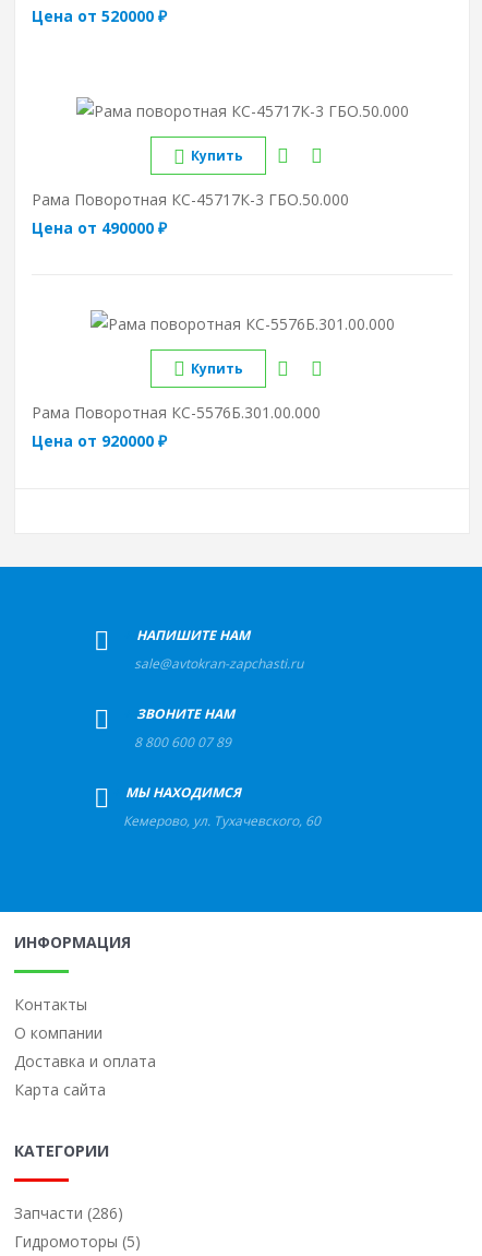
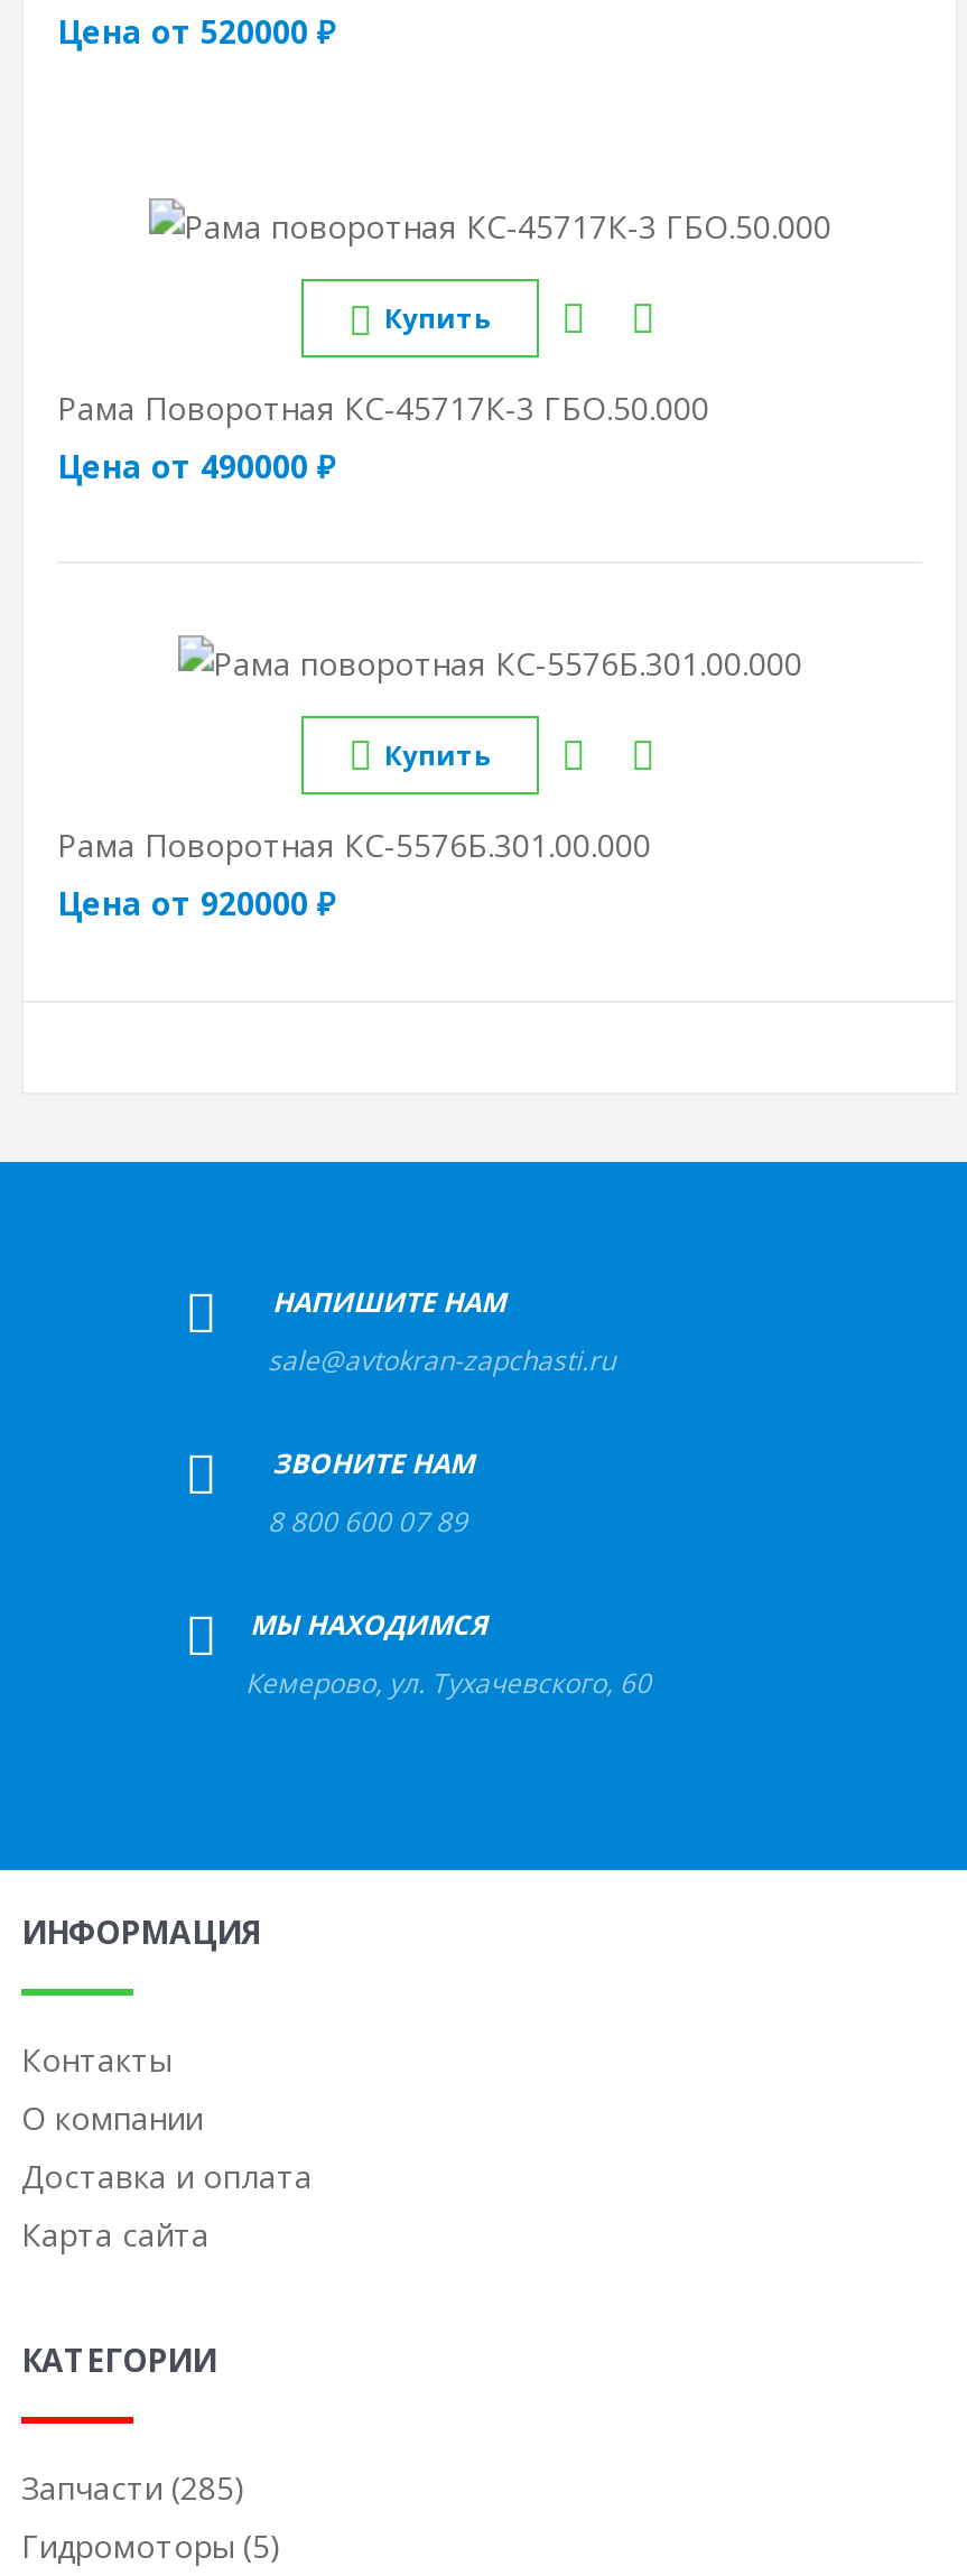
- Запчасти (286)
+ Запчасти (285)
